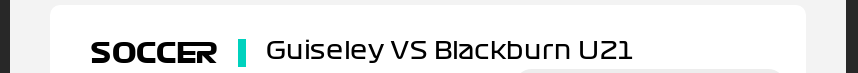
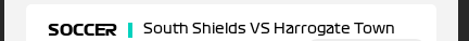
- Guiseley VS Blackburn U21
+ South Shields VS Harrogate Town
